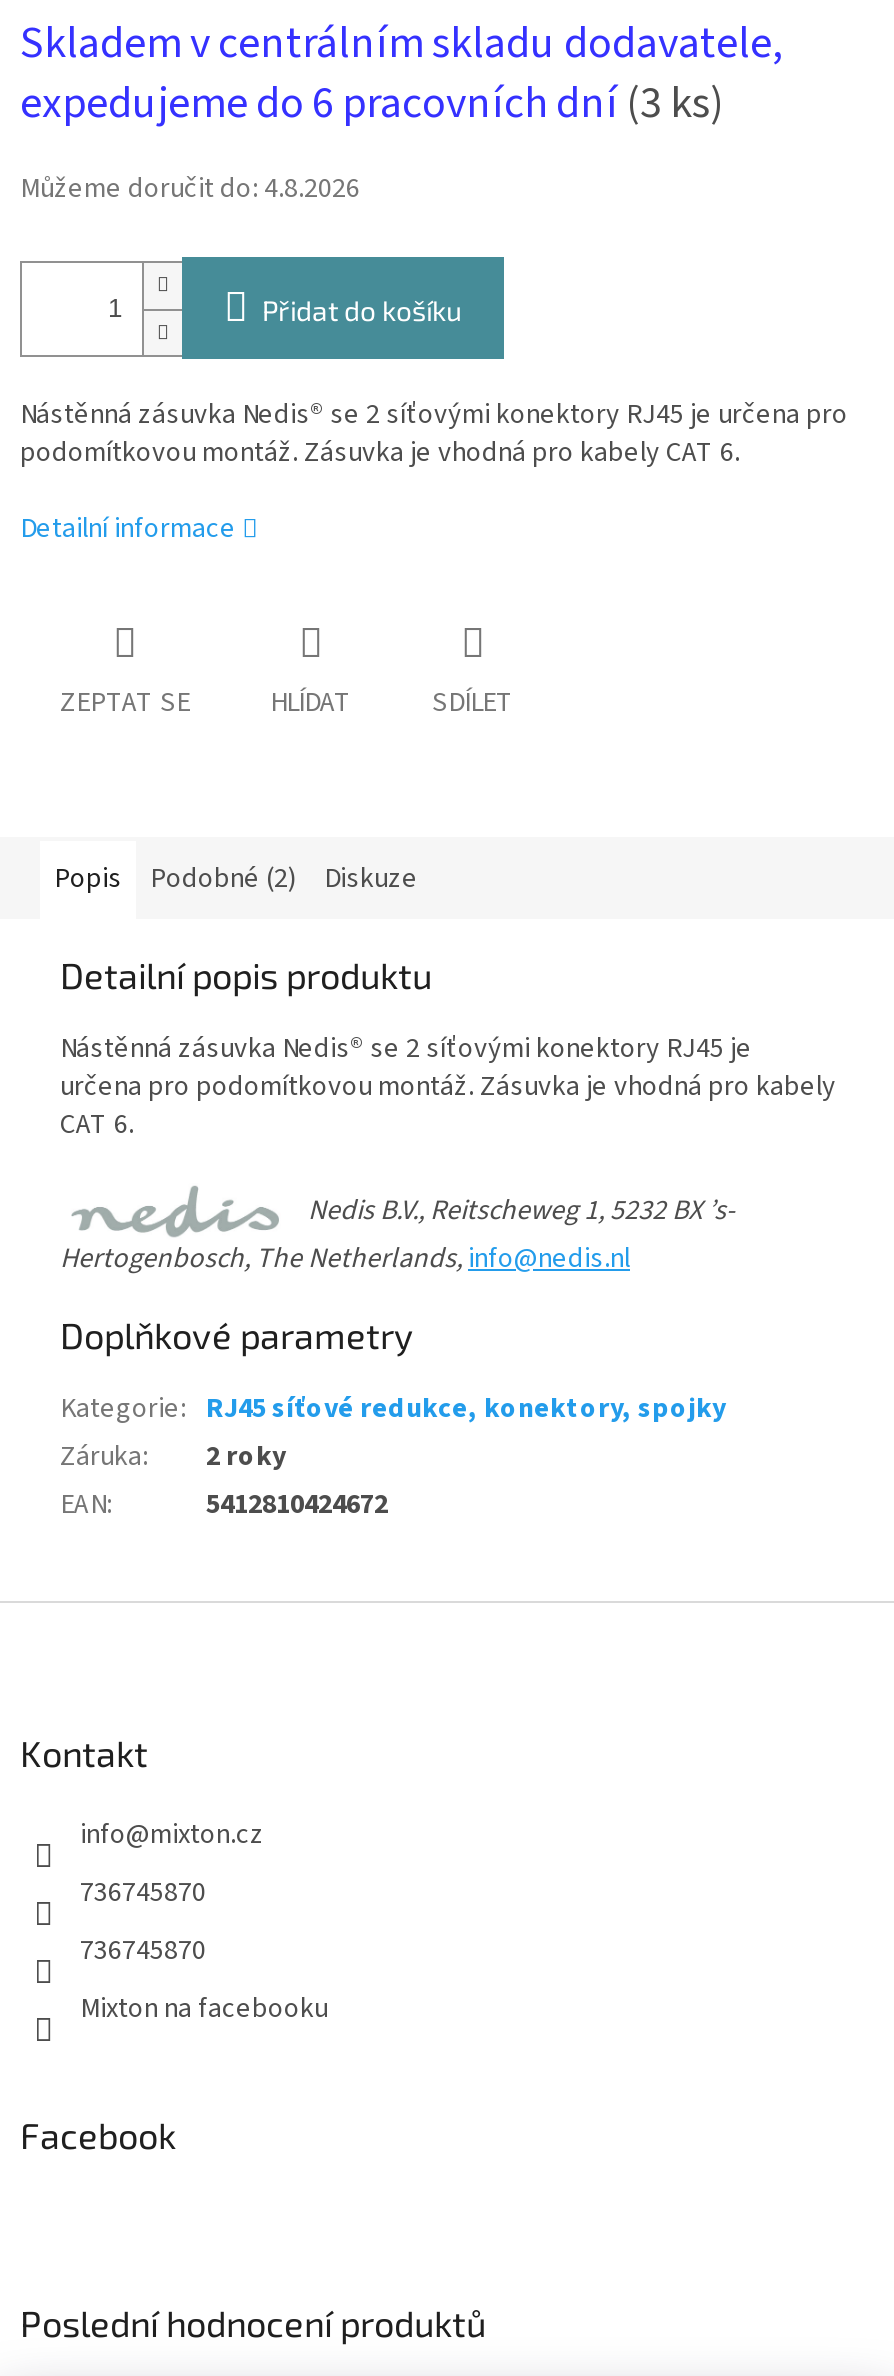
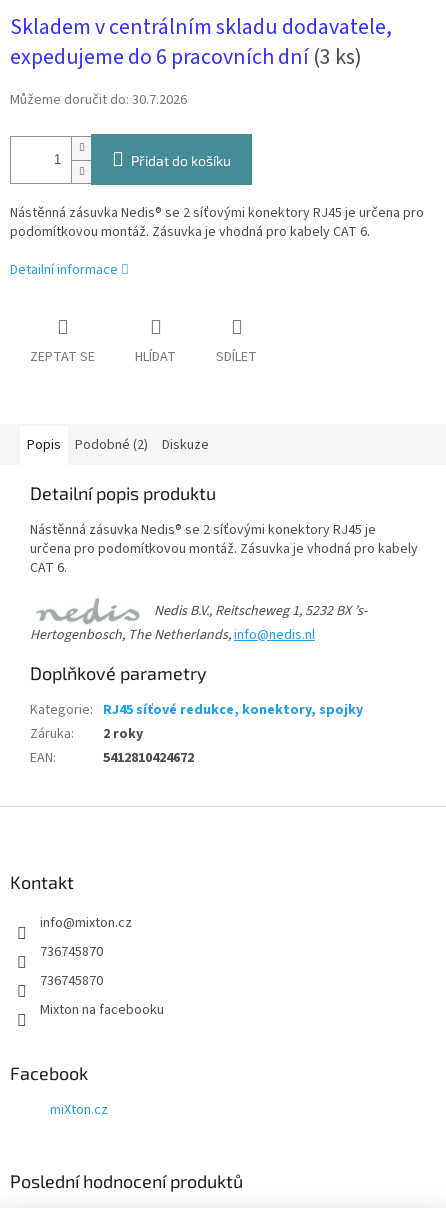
- Můžeme doručit do: 4.8.2026
+ Můžeme doručit do: 30.7.2026

+ miXton.cz
